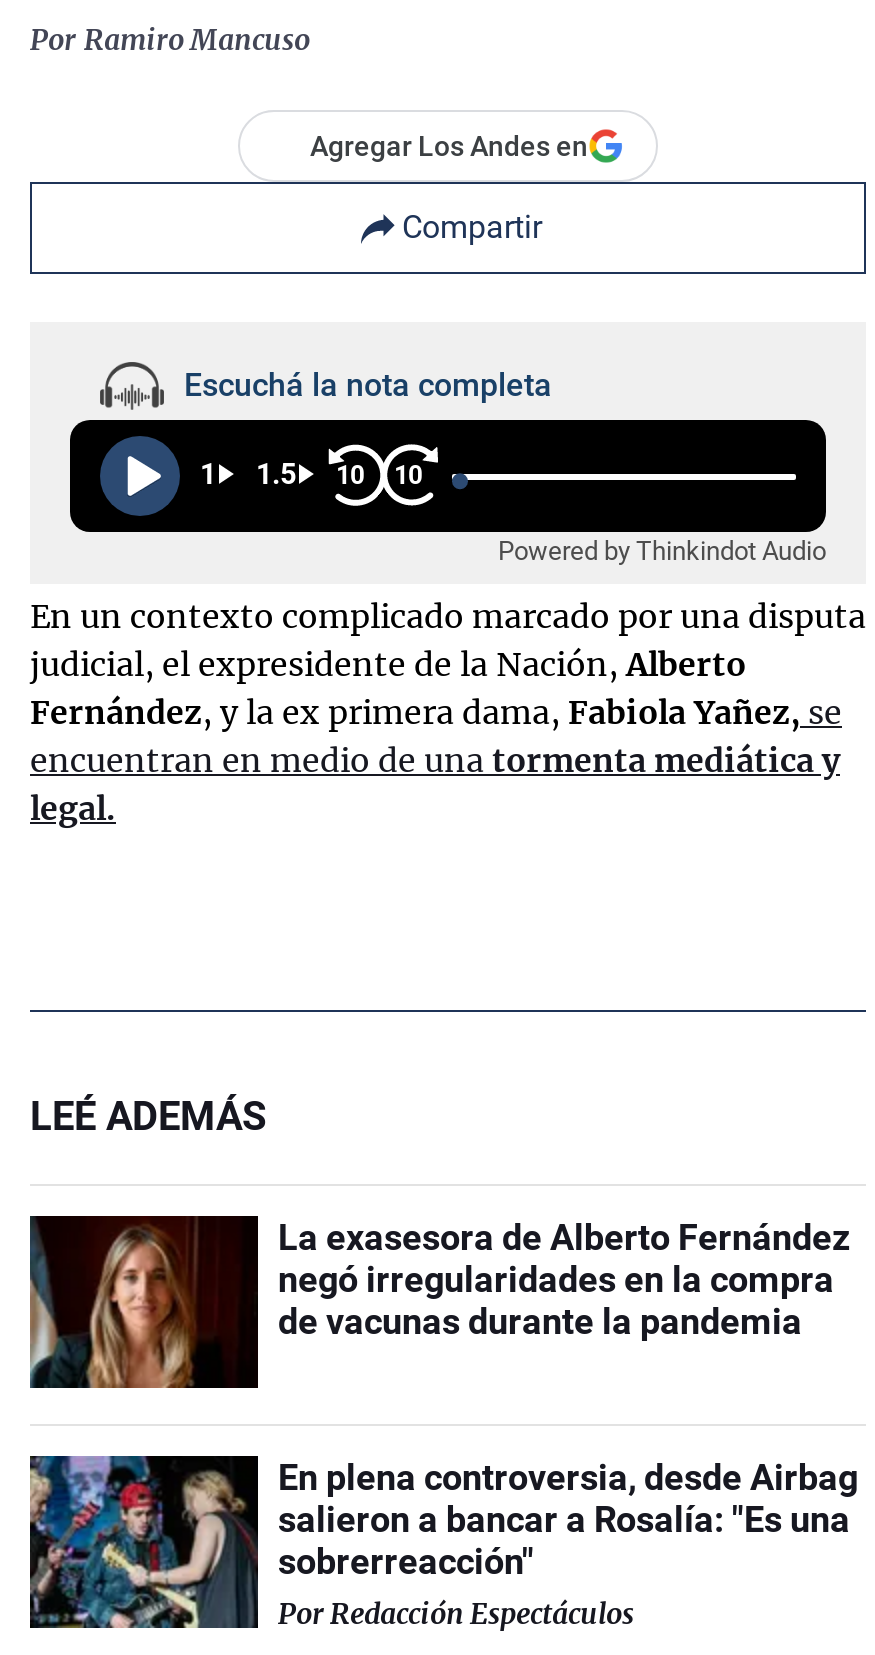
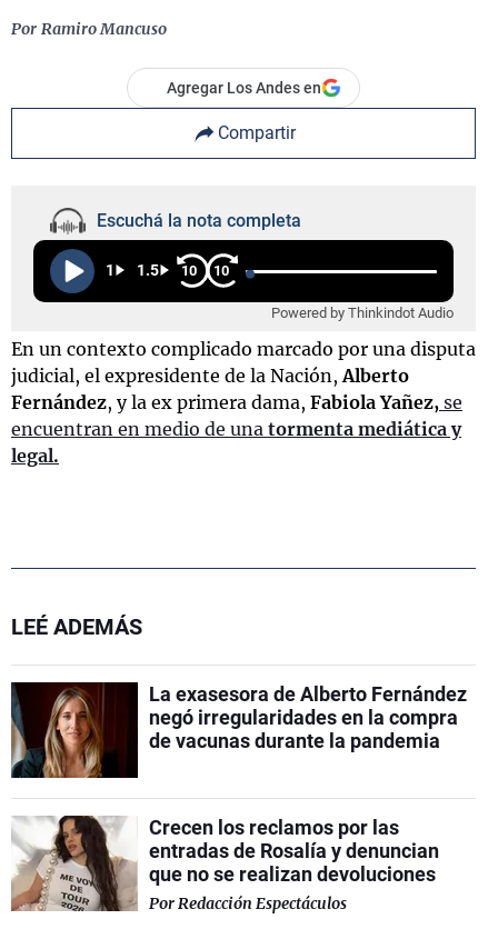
- [image]
- En plena controversia, desde Airbag
- salieron a bancar a Rosalía: "Es una
- sobrerreacción"
+ [image]
+ Crecen los reclamos por las
+ entradas de Rosalía y denuncian
+ que no se realizan devoluciones
